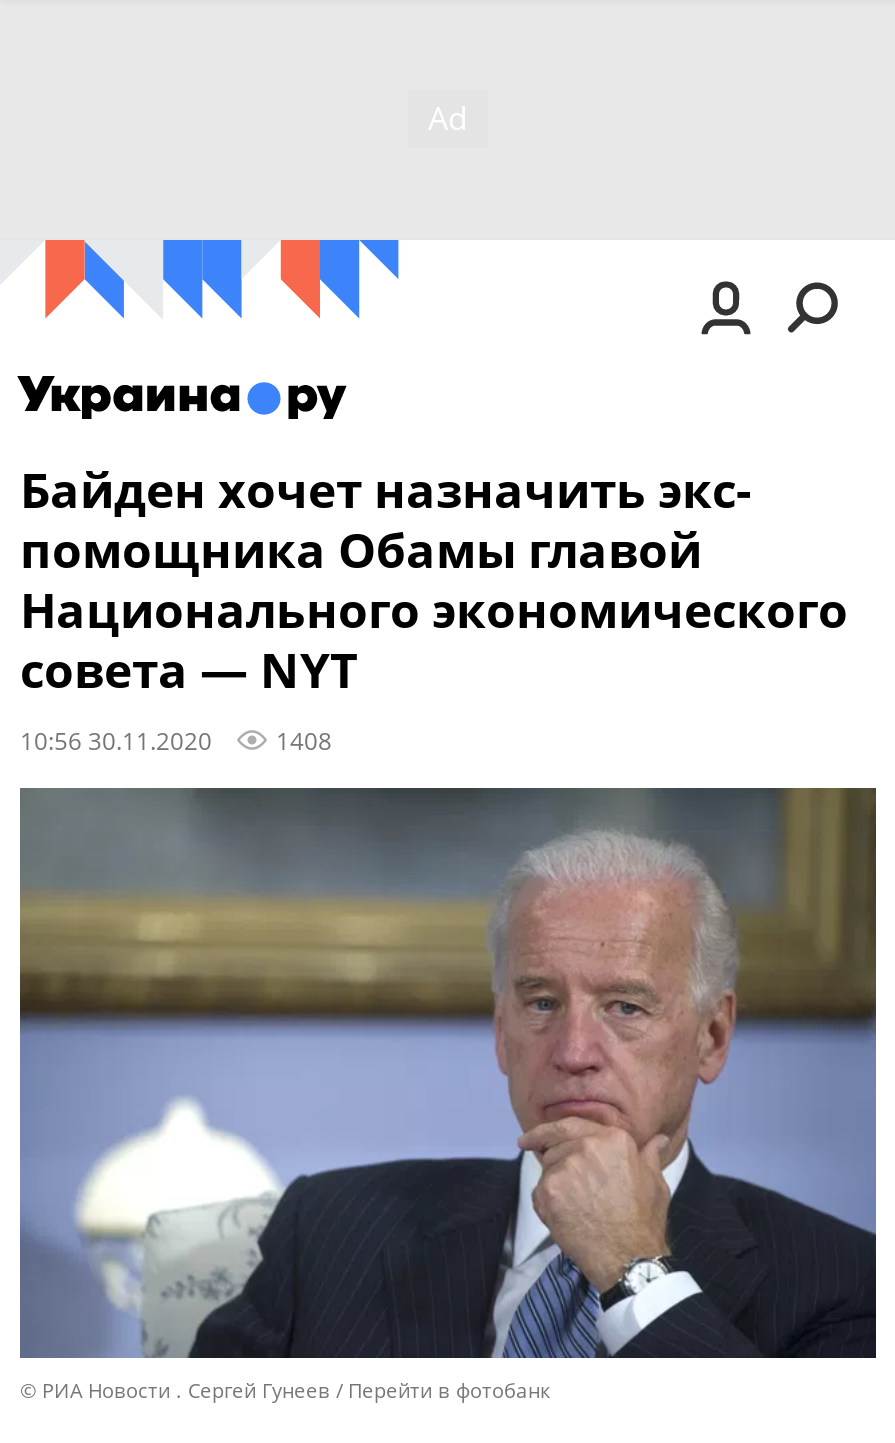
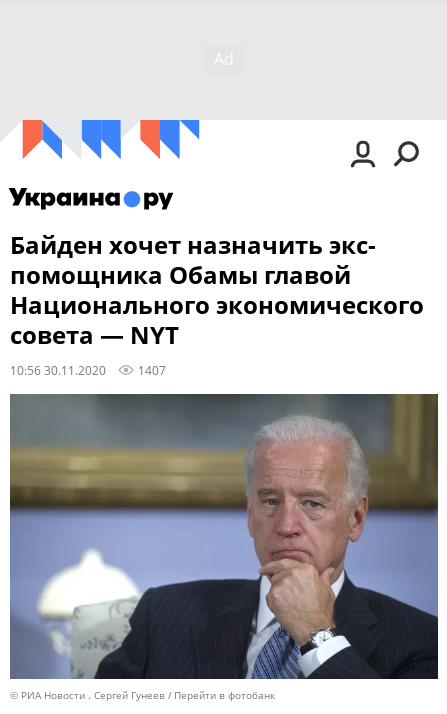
- 10:56 30.11.2020 1408
+ 10:56 30.11.2020 1407
